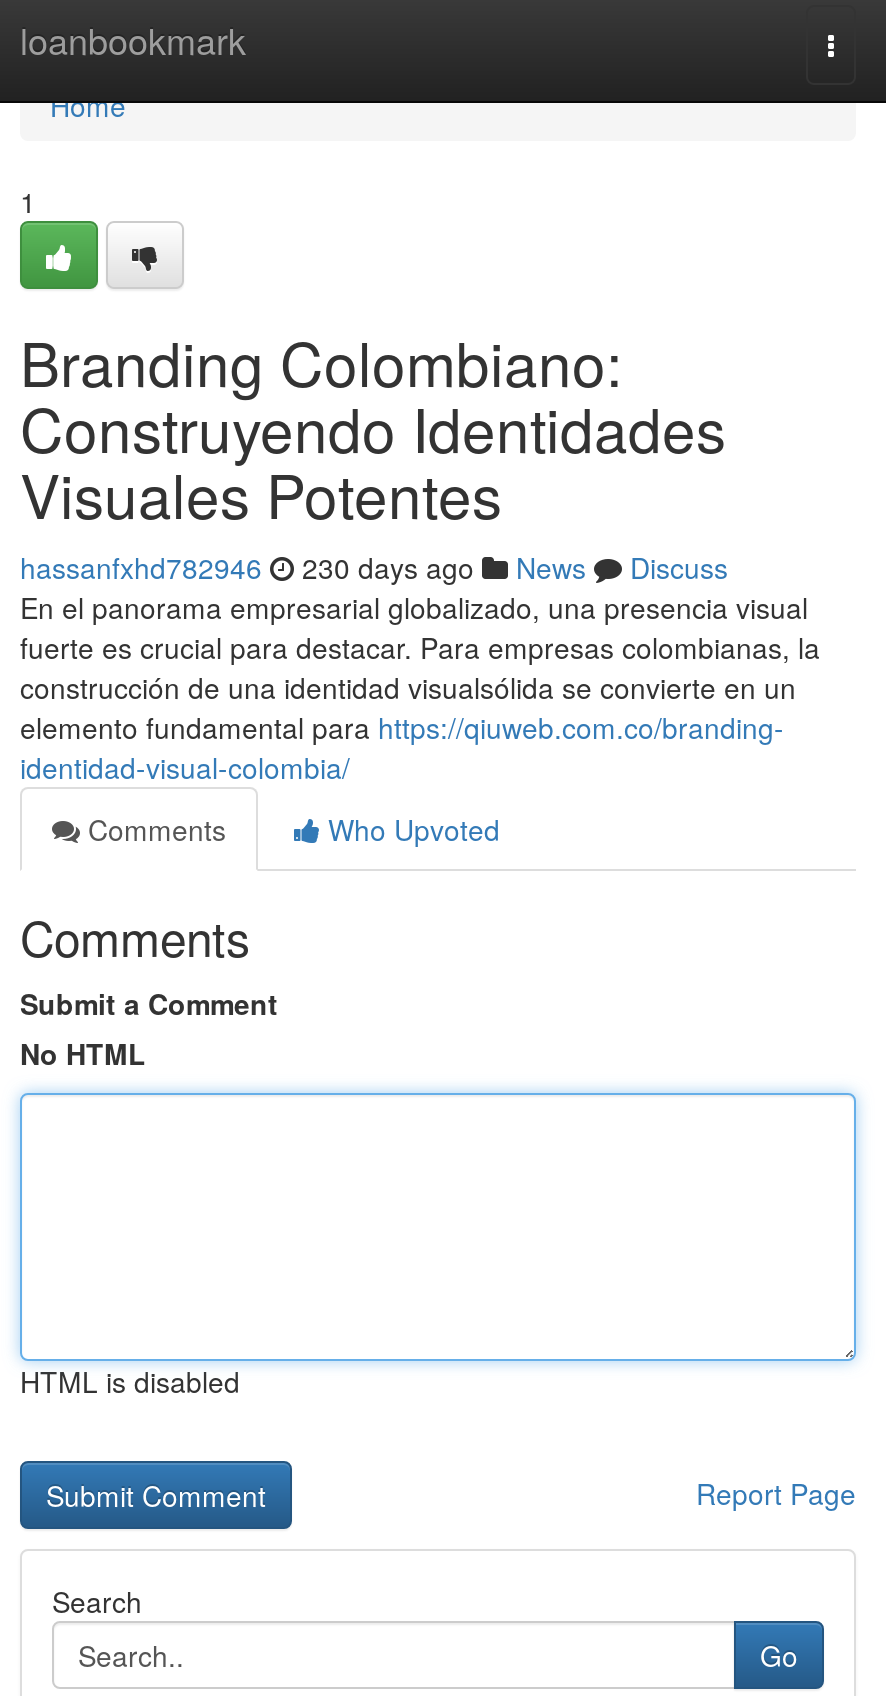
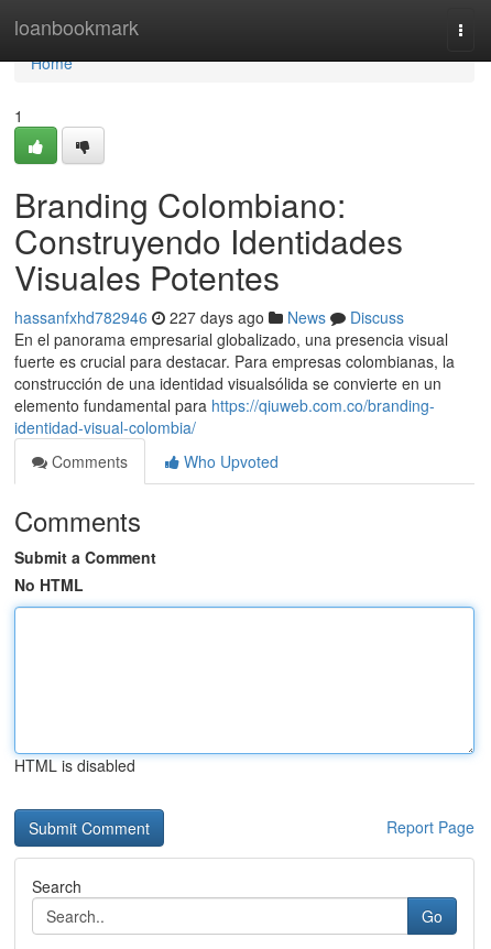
- hassanfxhd782946 230 days ago News Discuss
+ hassanfxhd782946 227 days ago News Discuss
